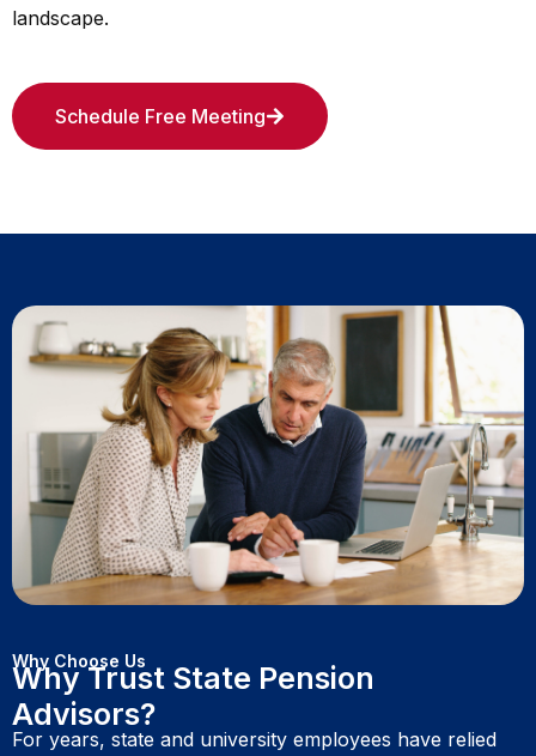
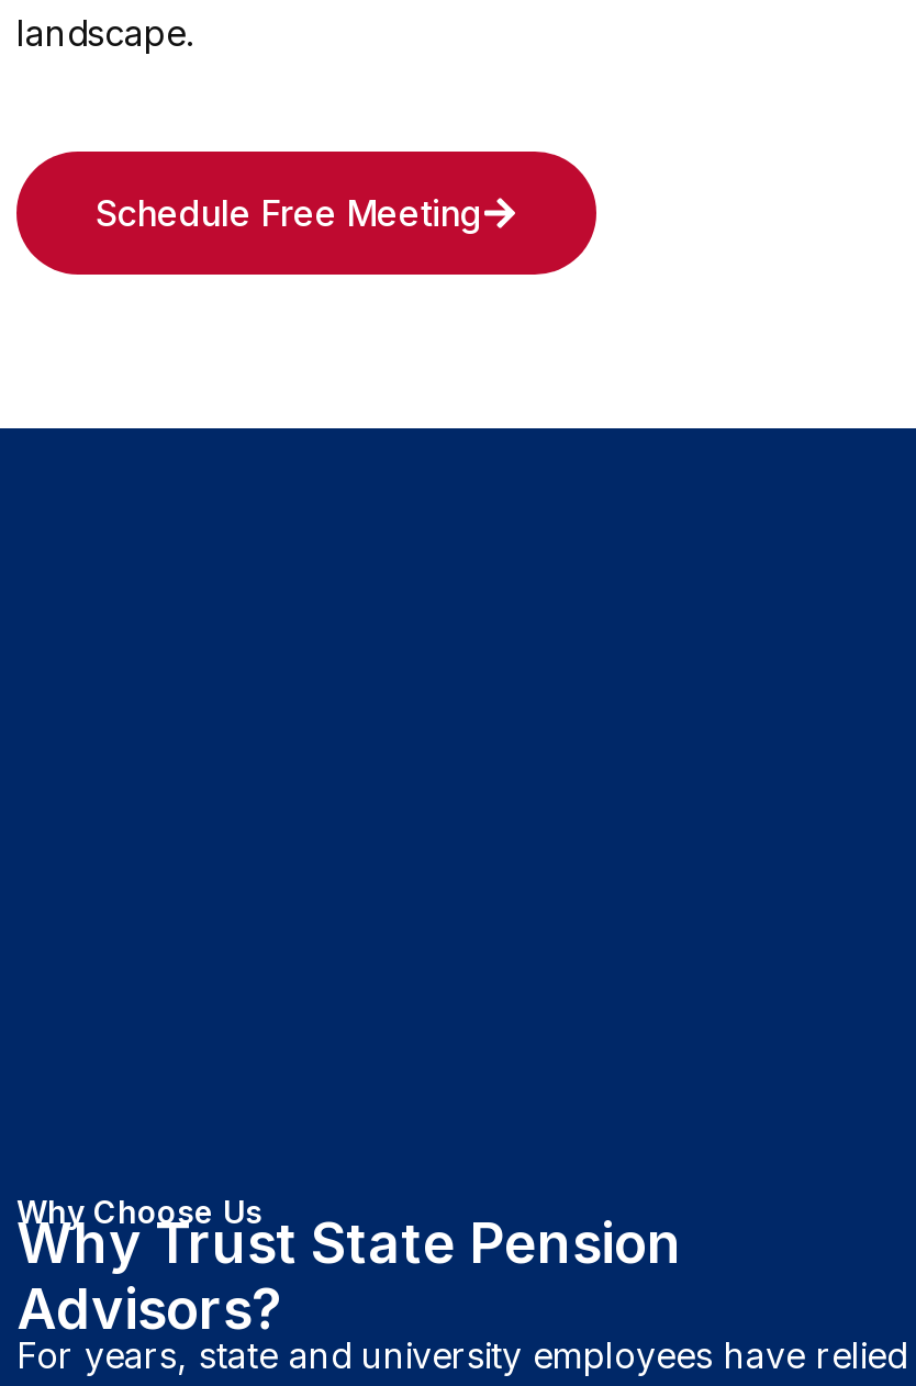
- [image]
